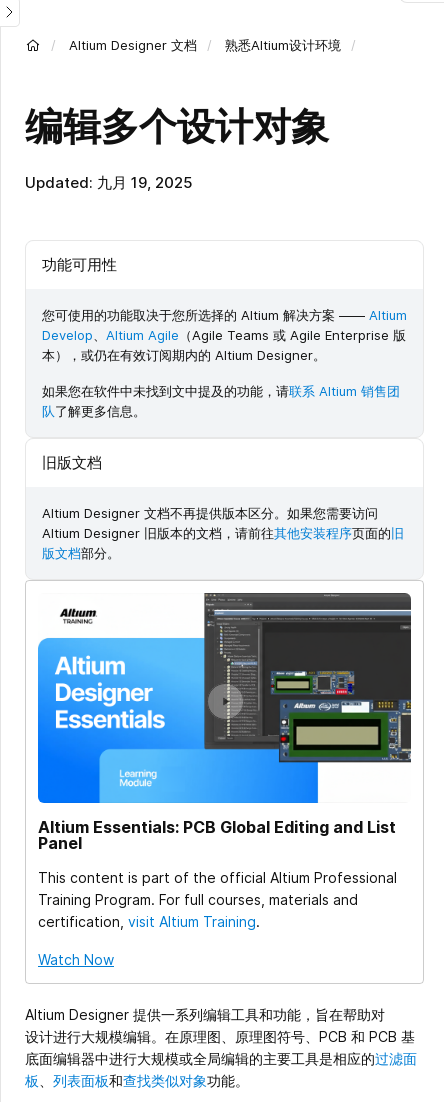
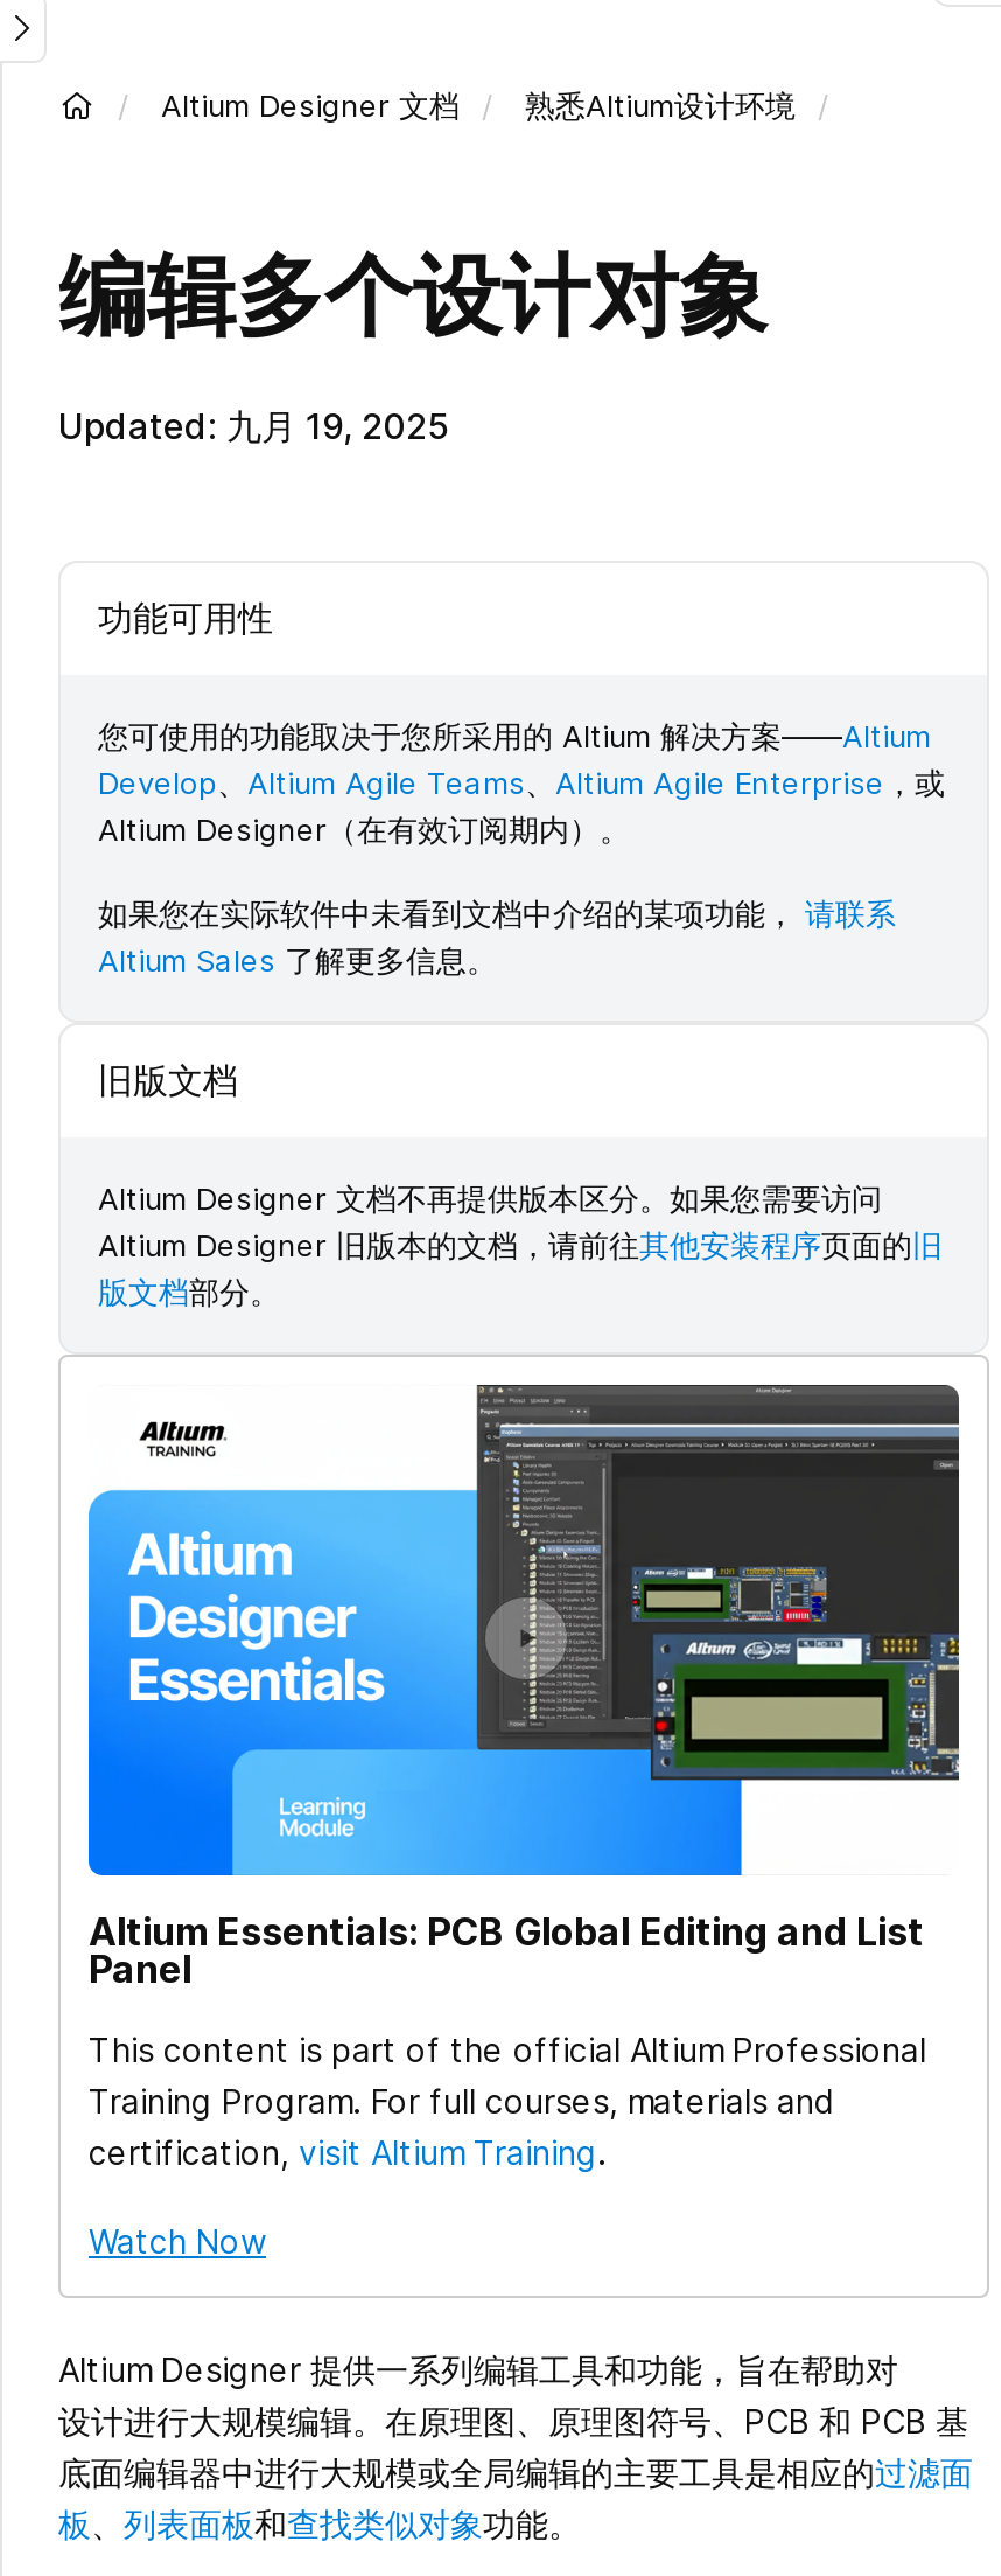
- 您可使用的功能取决于您所选择的 Altium 解决方案 ——Altium
- Develop、Altium Agile（Agile Teams 或 Agile Enterprise 版
- 本），或仍在有效订阅期内的 Altium Designer。
+ 您可使用的功能取决于您所采用的 Altium 解决方案——Altium
+ Develop、Altium Agile Teams、Altium Agile Enterprise，或
+ Altium Designer（在有效订阅期内）。

- 如果您在软件中未找到文中提及的功能，请联系 Altium 销售团
- 队了解更多信息。
+ 如果您在实际软件中未看到文档中介绍的某项功能，请联系
+ Altium Sales了解更多信息。
